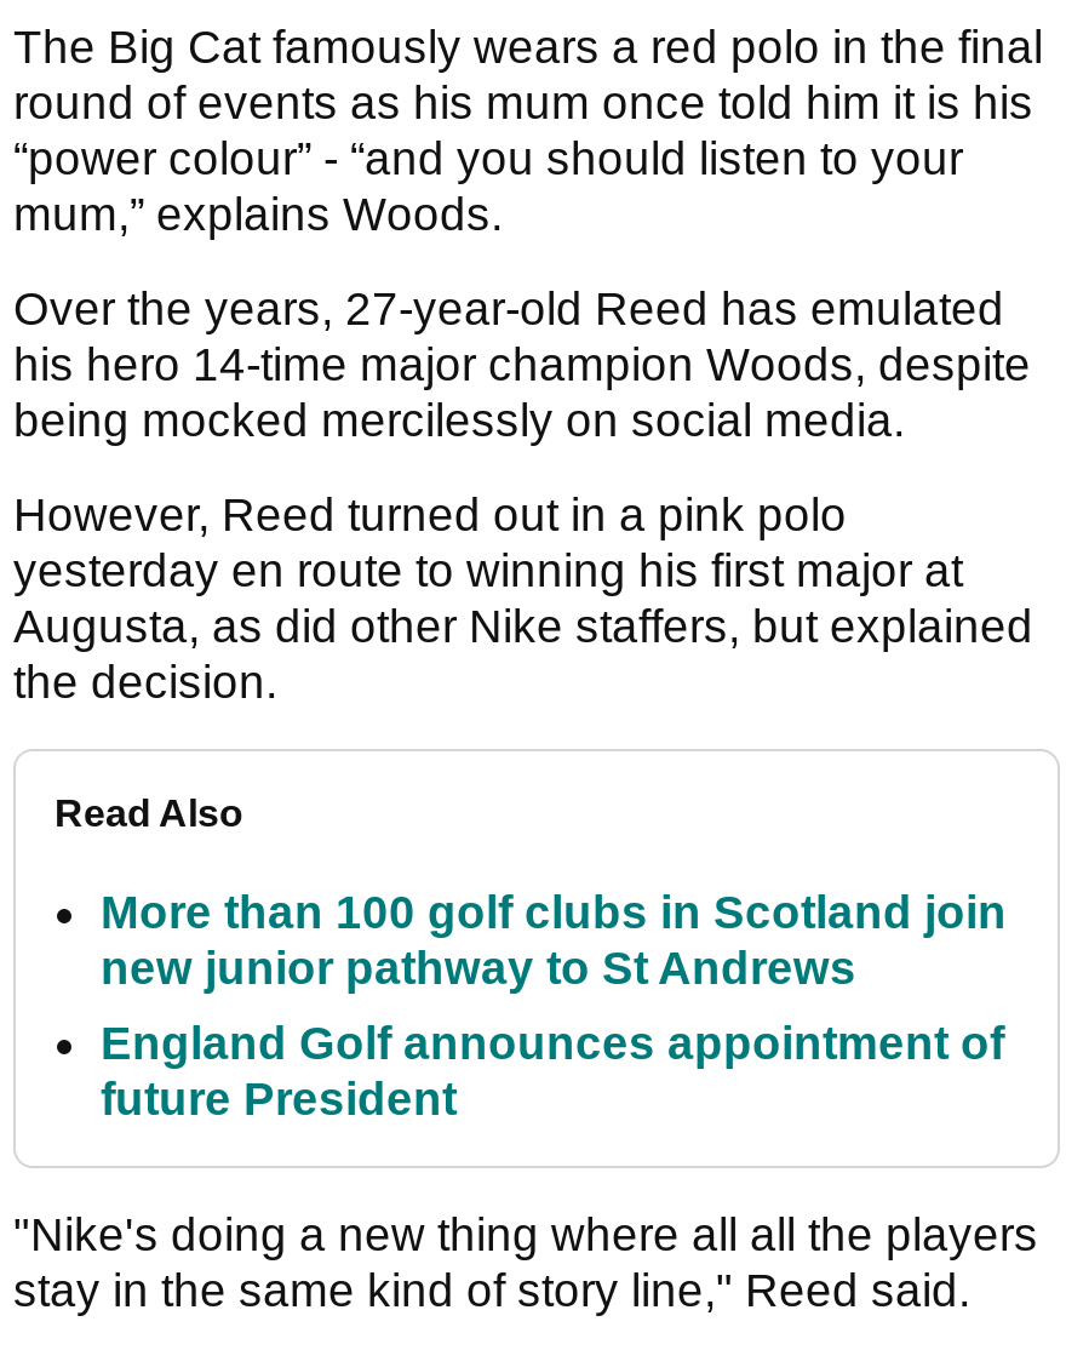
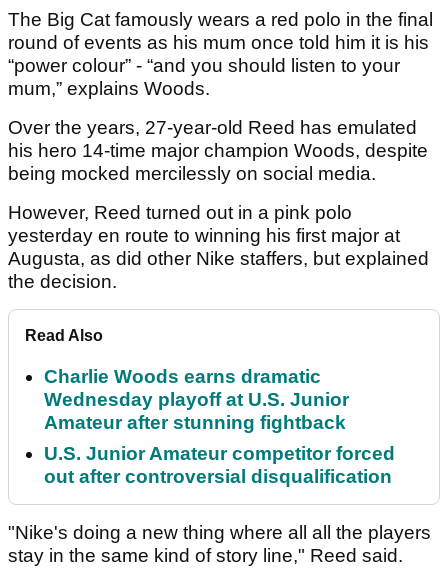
- More than 100 golf clubs in Scotland join
- new junior pathway to St Andrews
+ Charlie Woods earns dramatic
+ Wednesday playoff at U.S. Junior
+ Amateur after stunning fightback

- England Golf announces appointment of
- future President
+ U.S. Junior Amateur competitor forced
+ out after controversial disqualification
